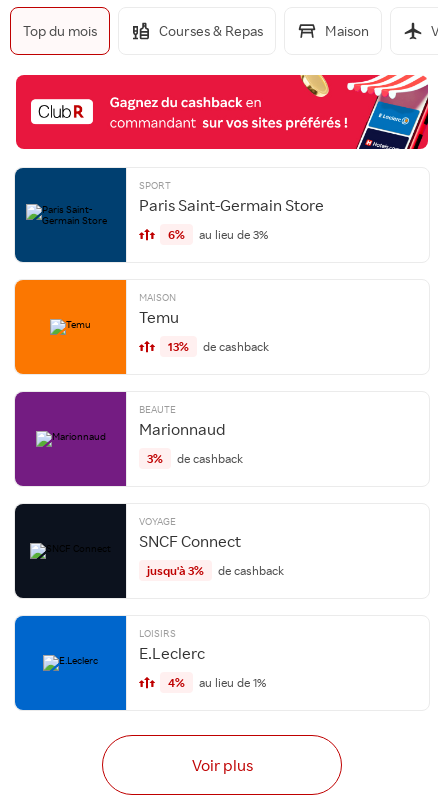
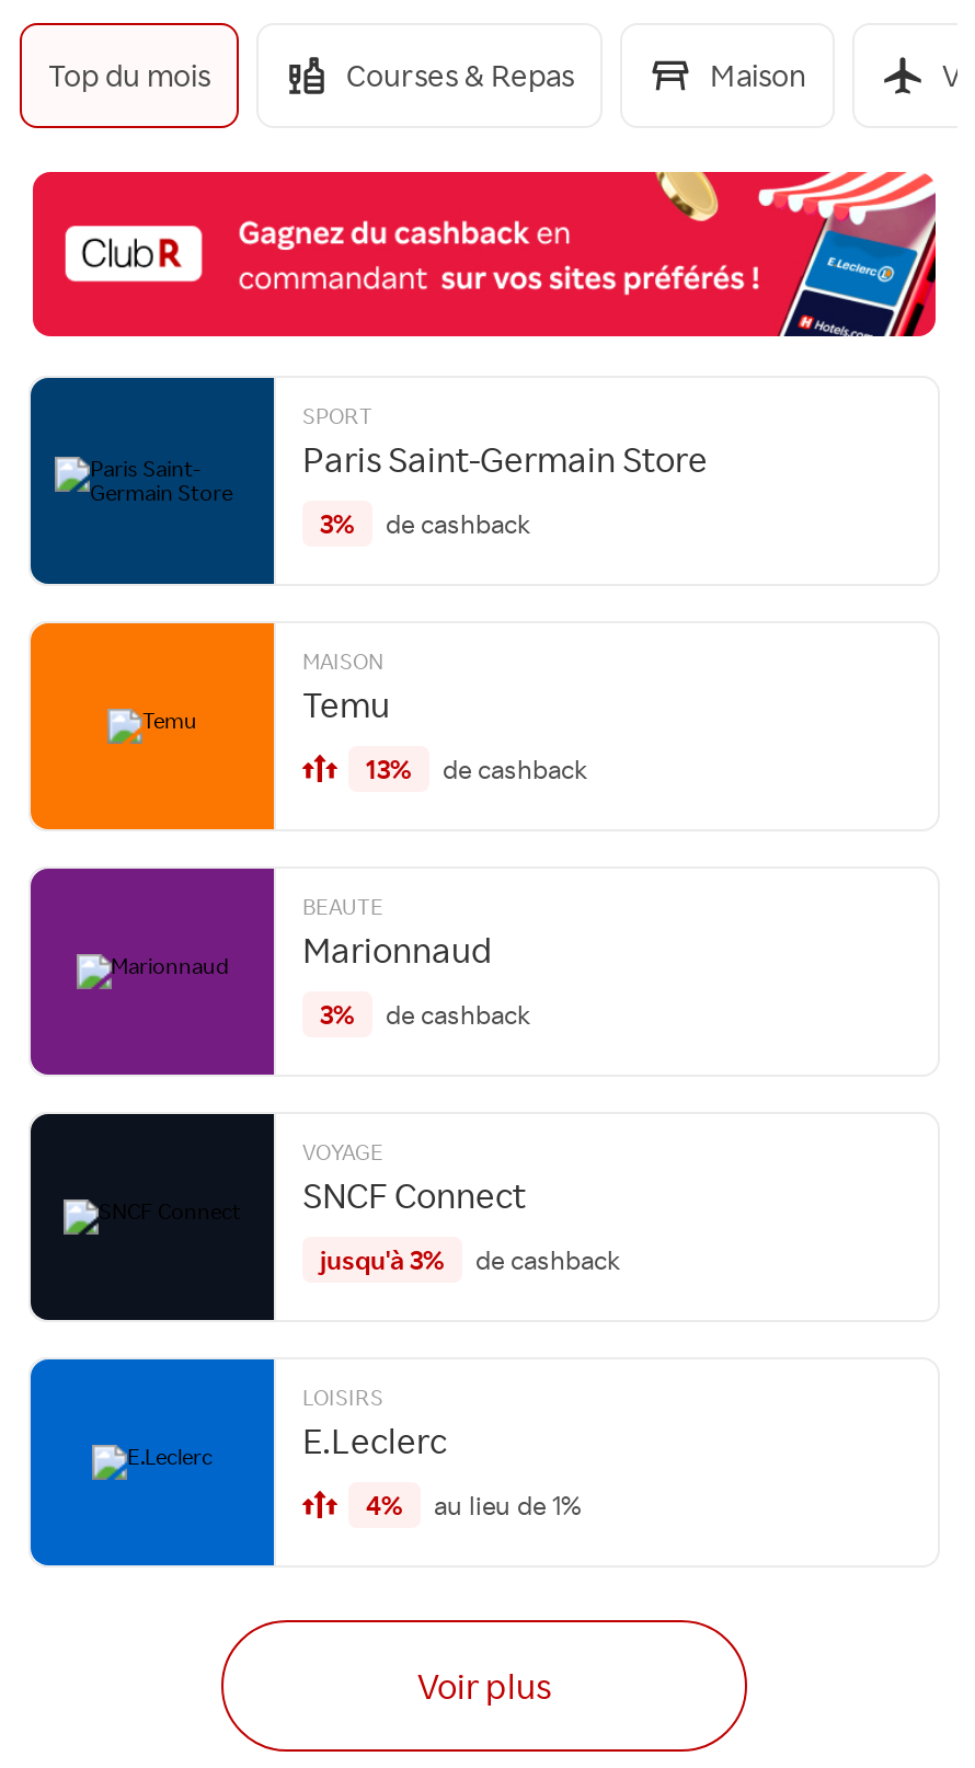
- 6% au lieu de 3%
+ 3% de cashback
